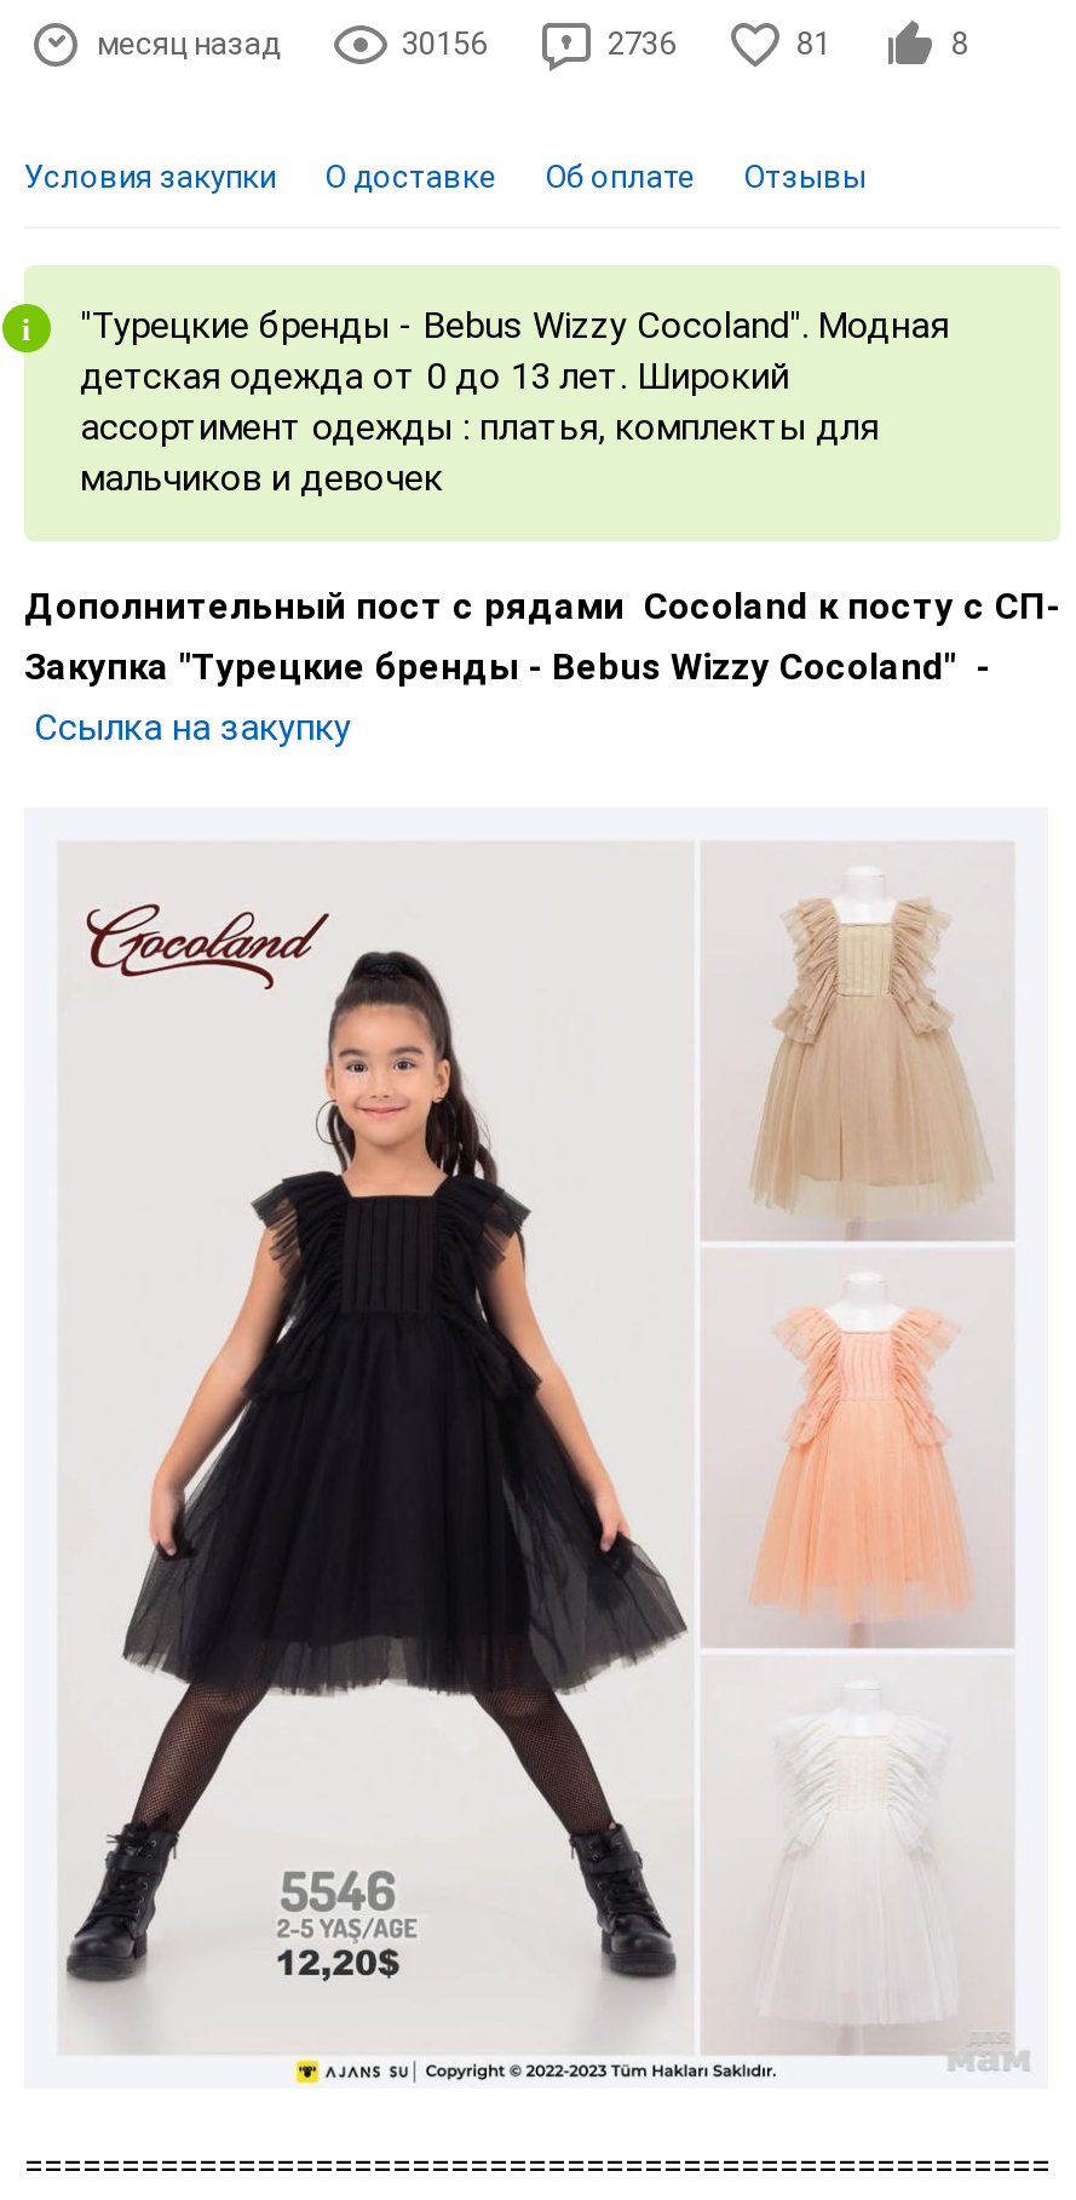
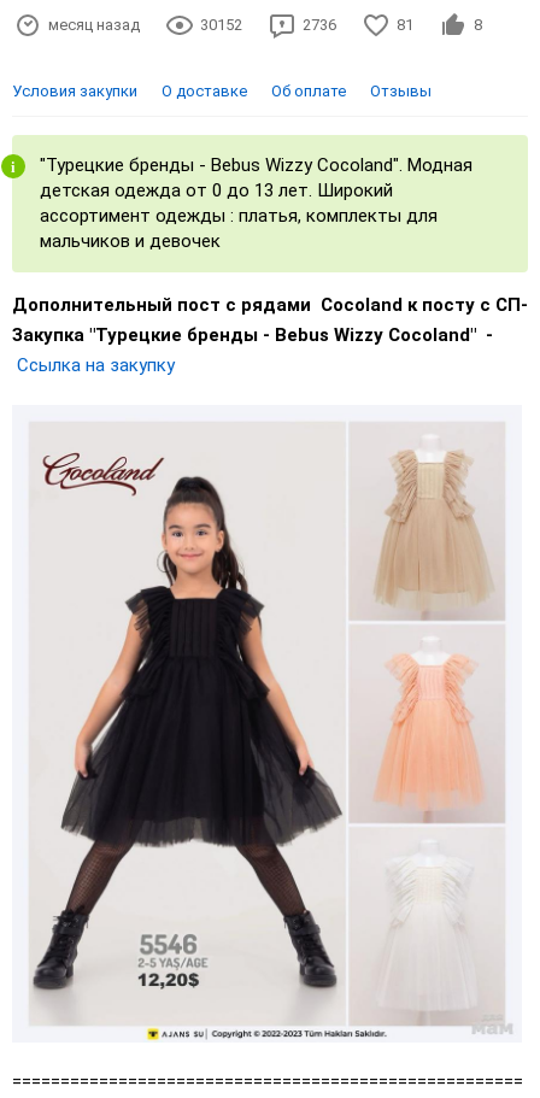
- 30156
+ 30152
